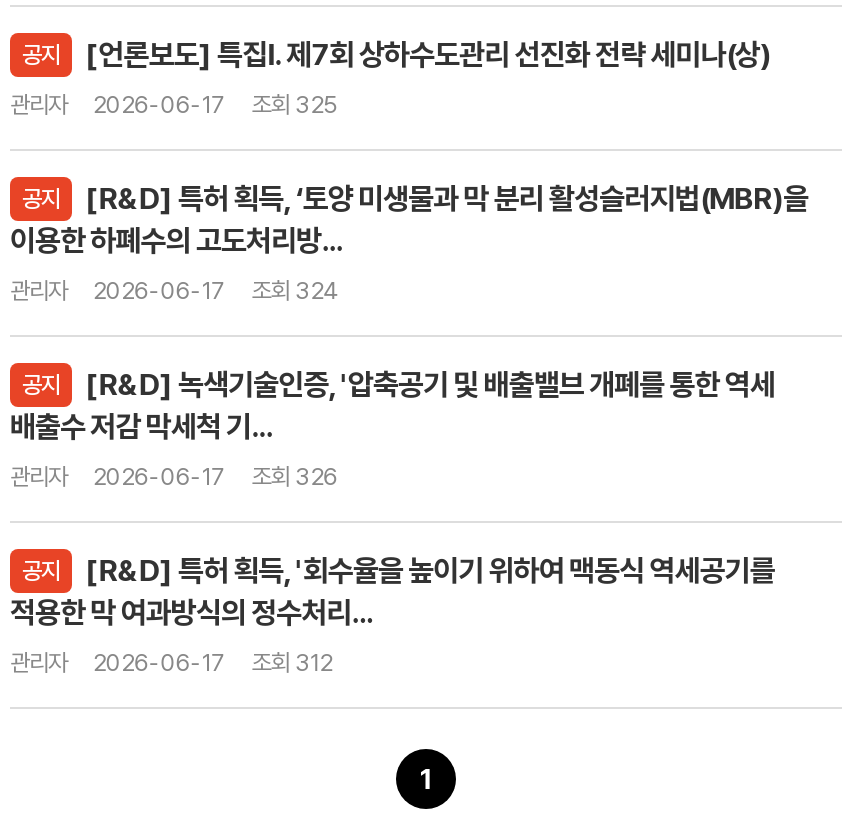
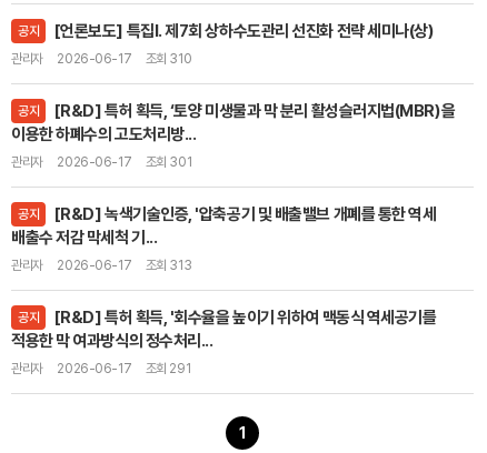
- 관리자 2026-06-17 조회 325
+ 관리자 2026-06-17 조회 310

- 관리자 2026-06-17 조회 324
+ 관리자 2026-06-17 조회 301

- 관리자 2026-06-17 조회 326
+ 관리자 2026-06-17 조회 313

- 관리자 2026-06-17 조회 312
+ 관리자 2026-06-17 조회 291
